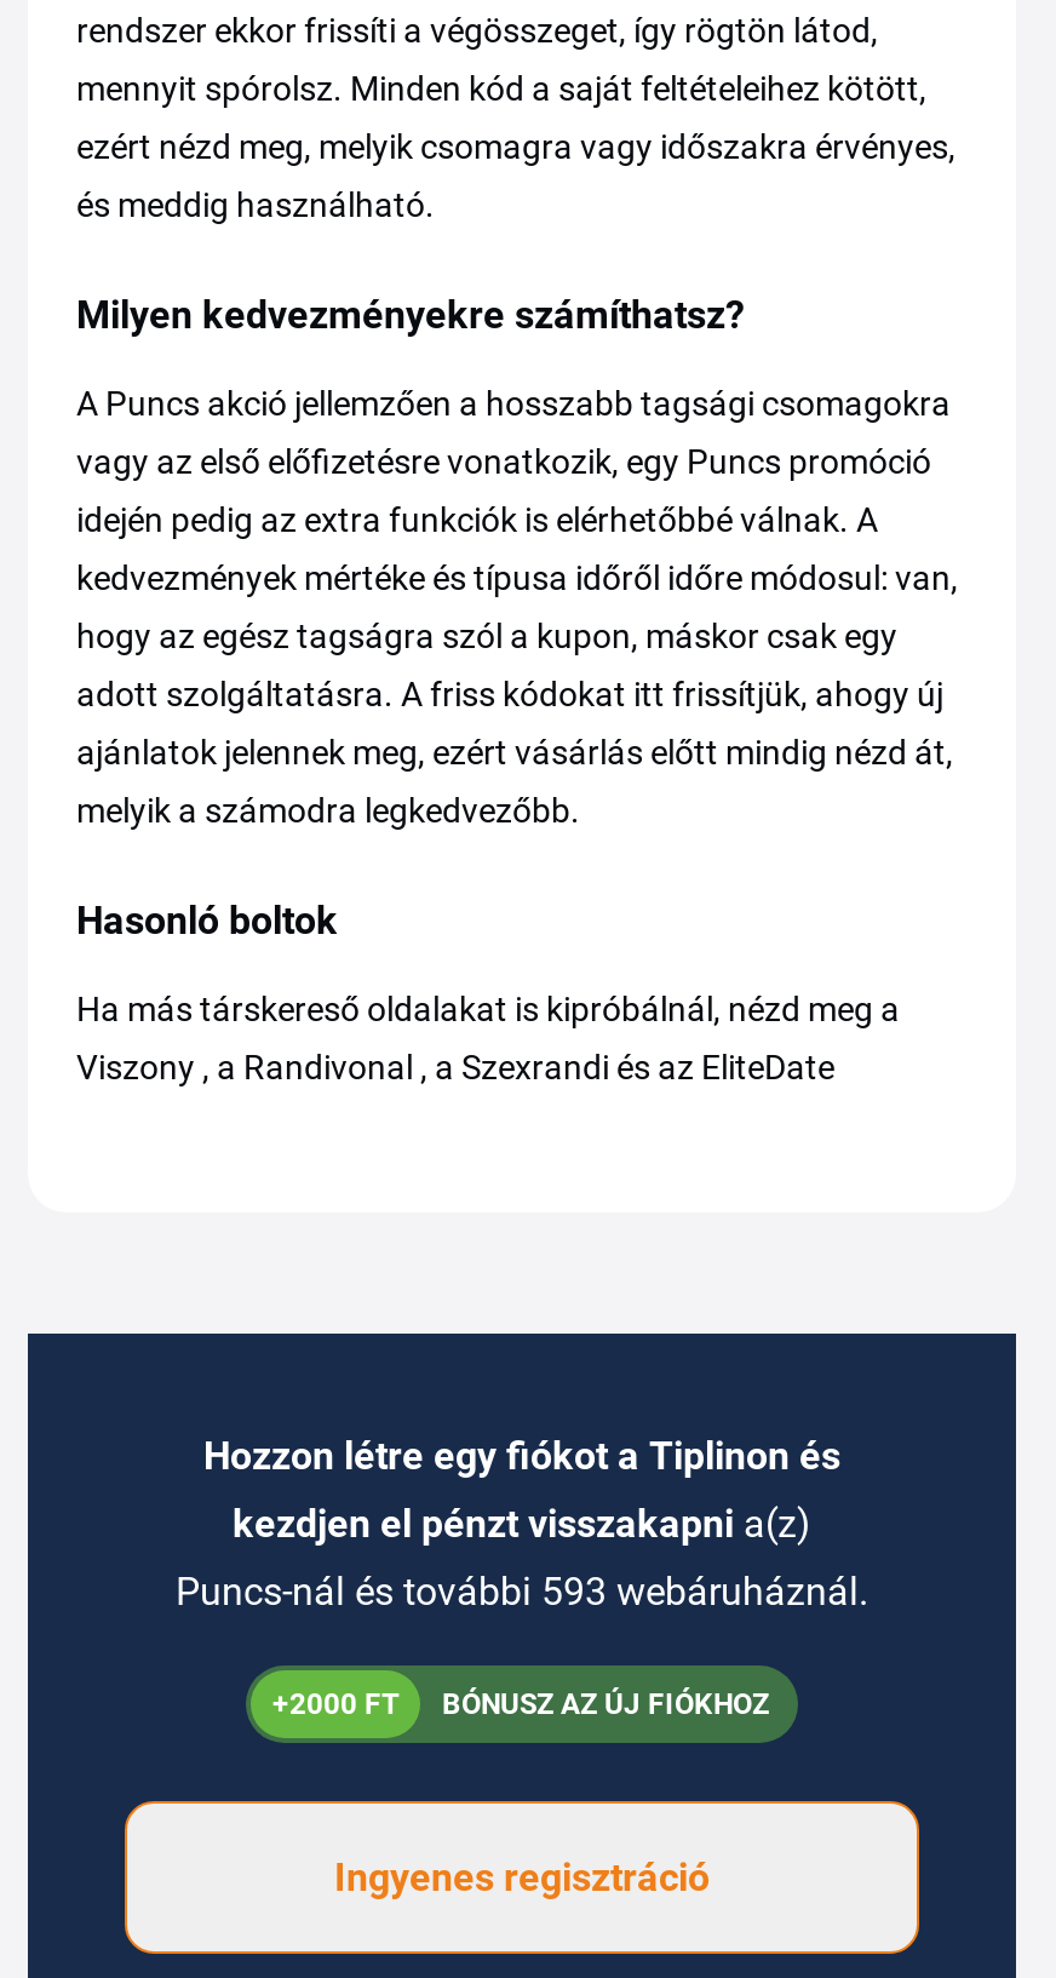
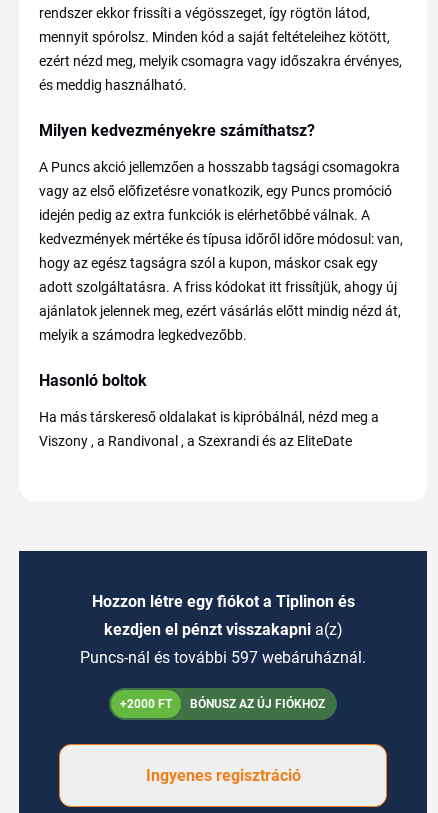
- Puncs-nál és további 593 webáruháznál.
+ Puncs-nál és további 597 webáruháznál.
